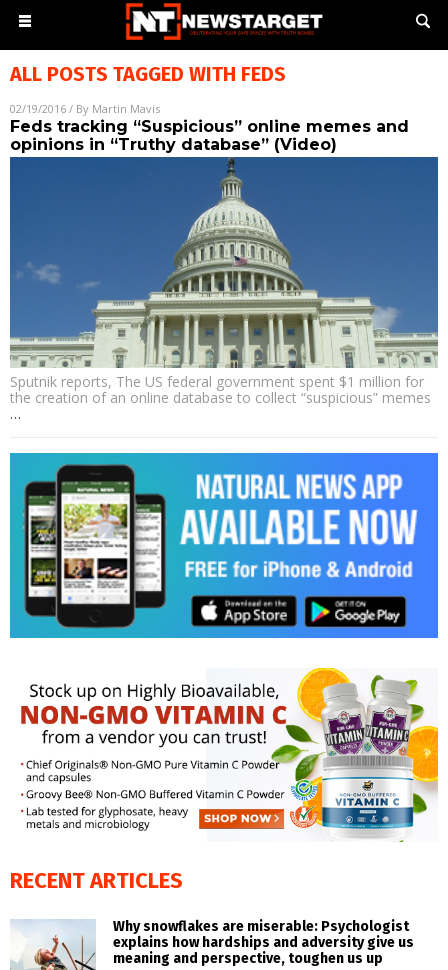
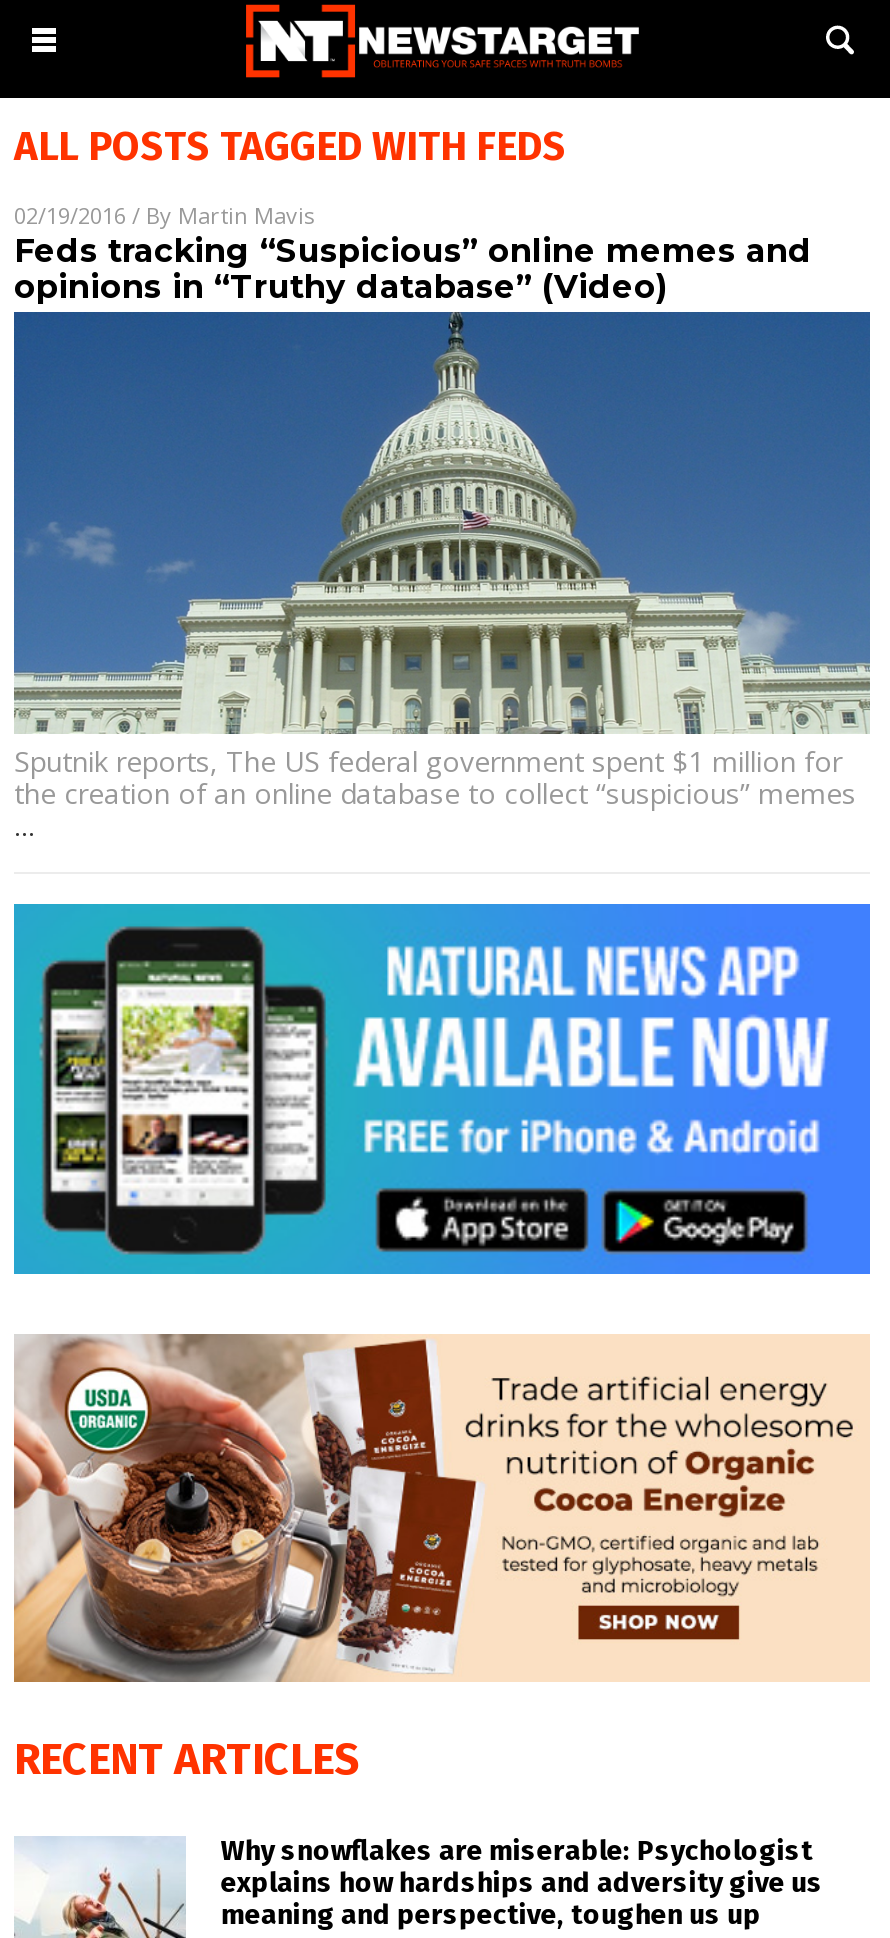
- [image]
+ [image]
